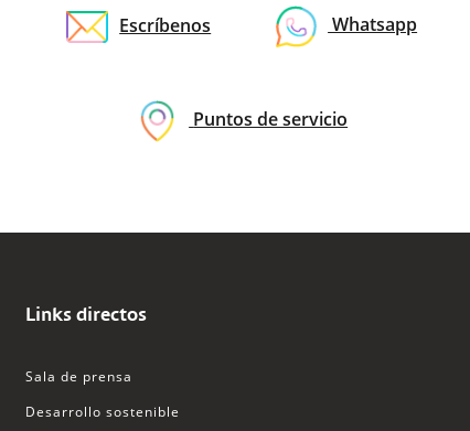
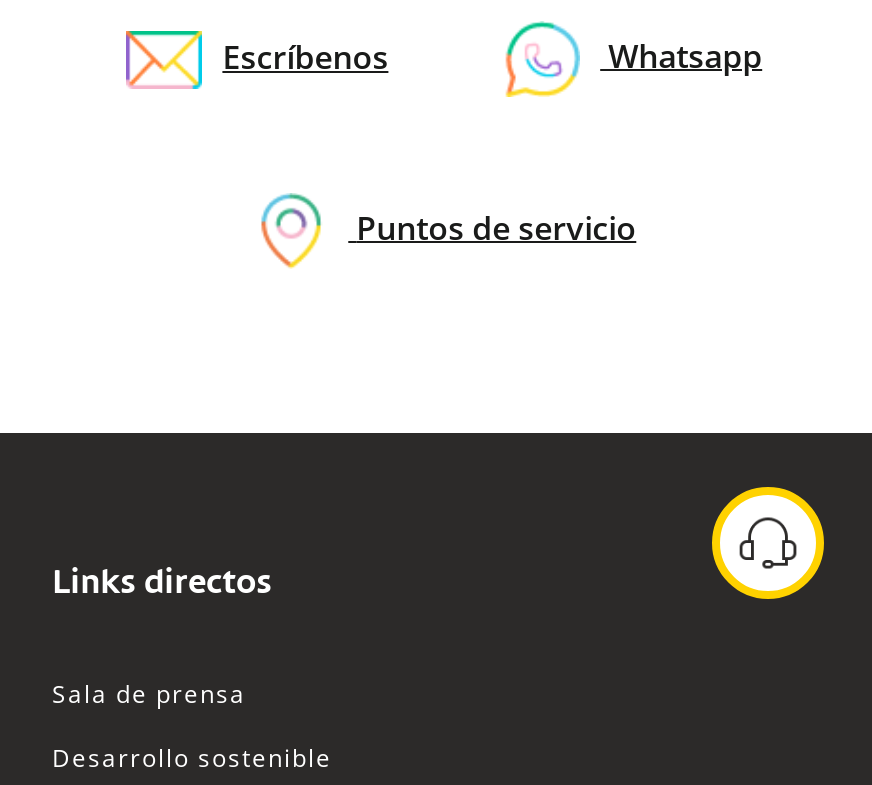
+ [image]
